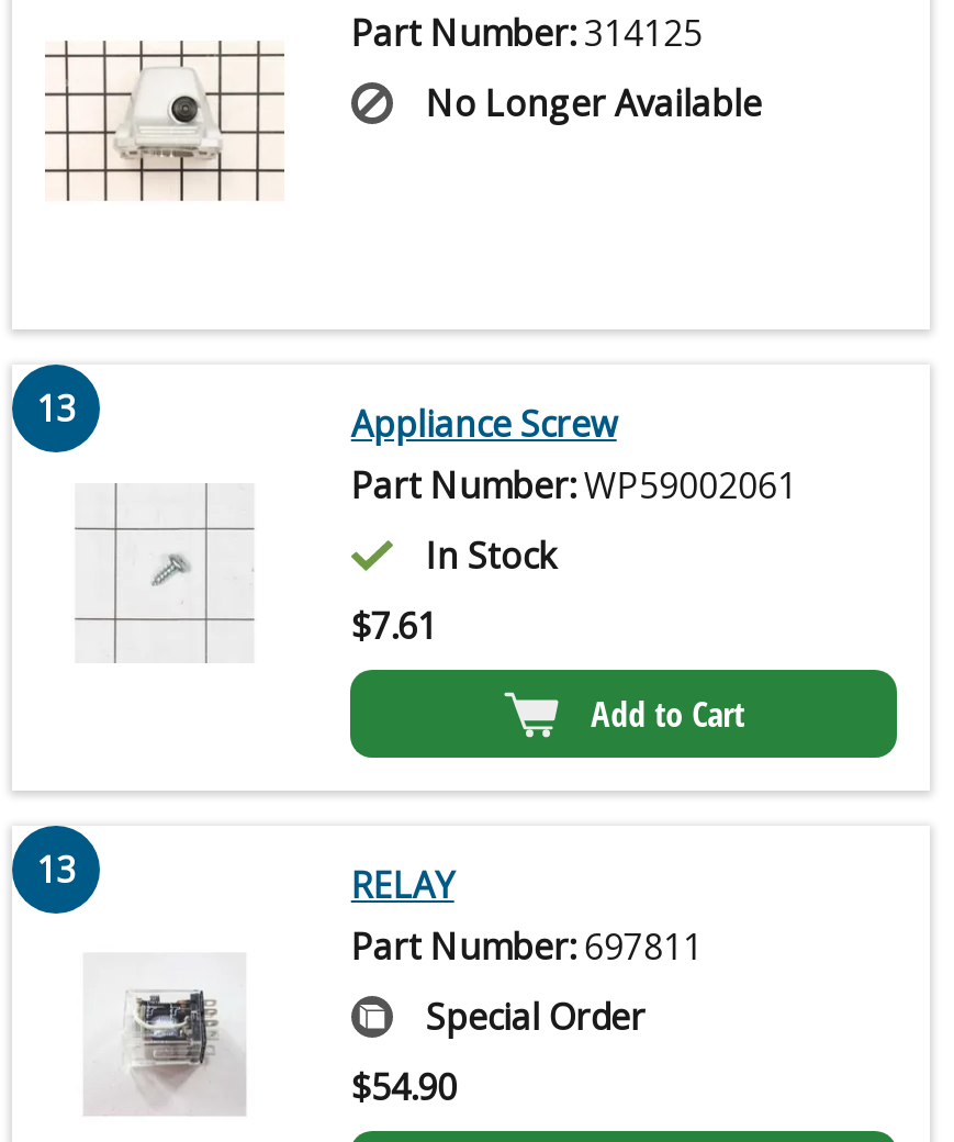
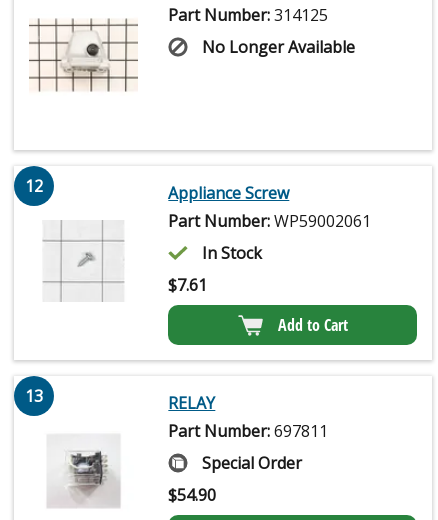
- 13
+ 12
